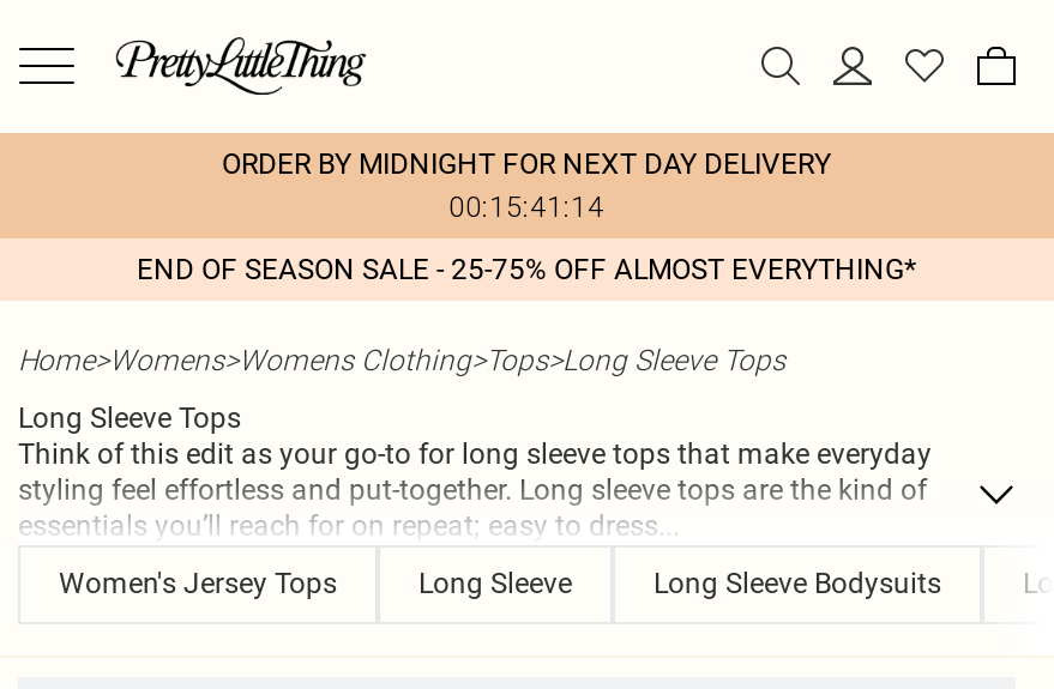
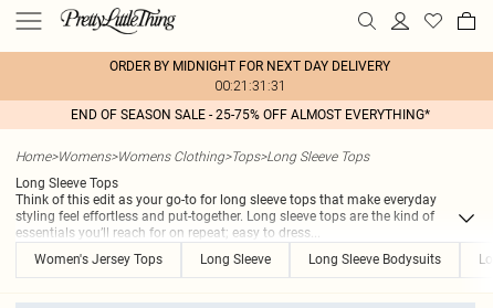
- 00:15:41:14
+ 00:21:31:31
